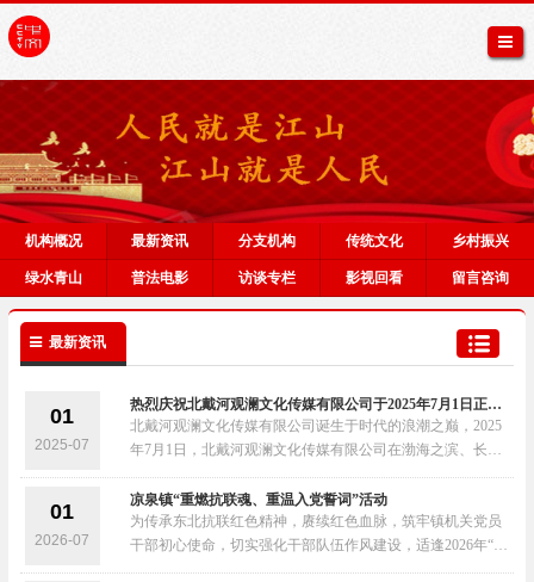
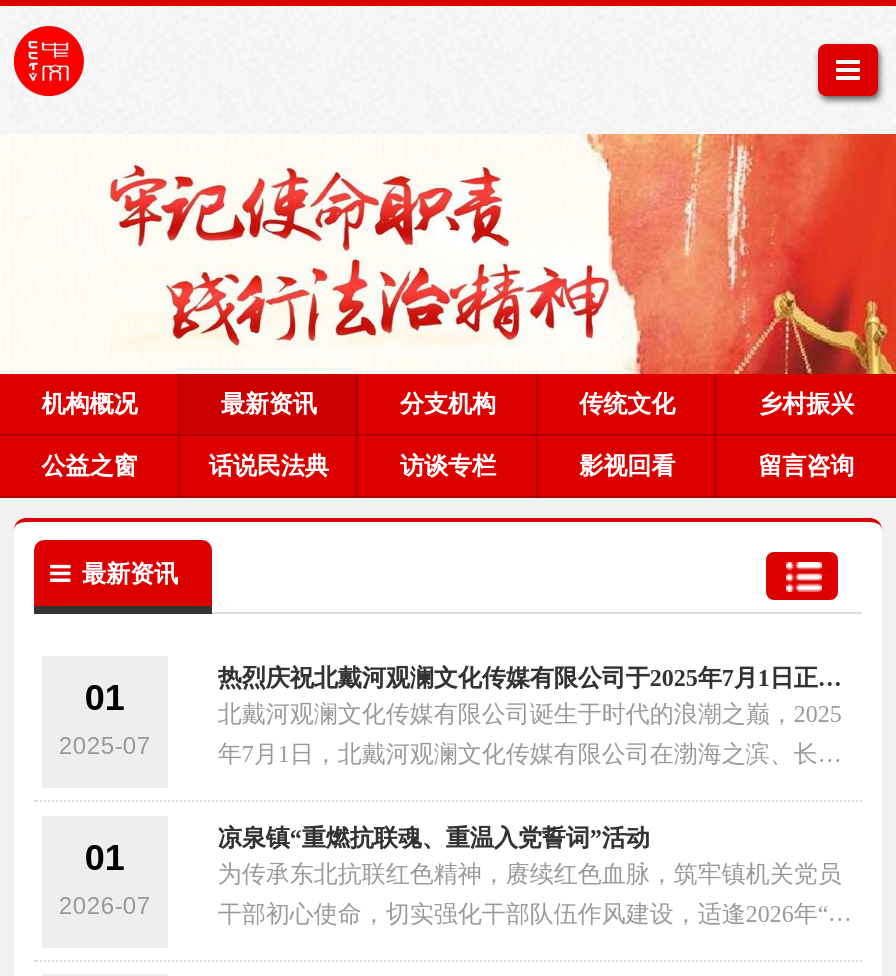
- [image]
- 绿水青山
- 普法电影
+ [image]
+ 公益之窗
+ 话说民法典
